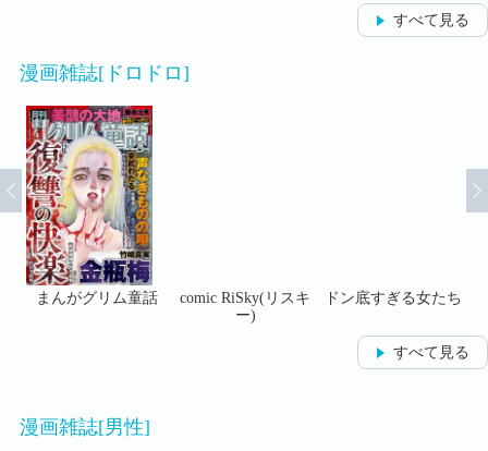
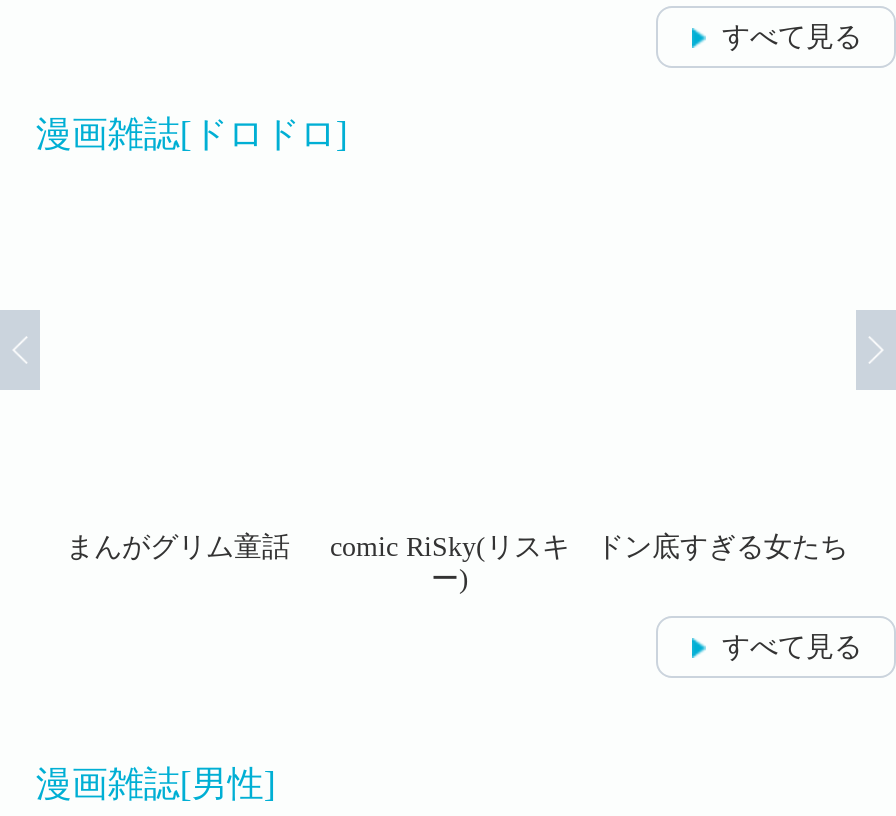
- [image]
